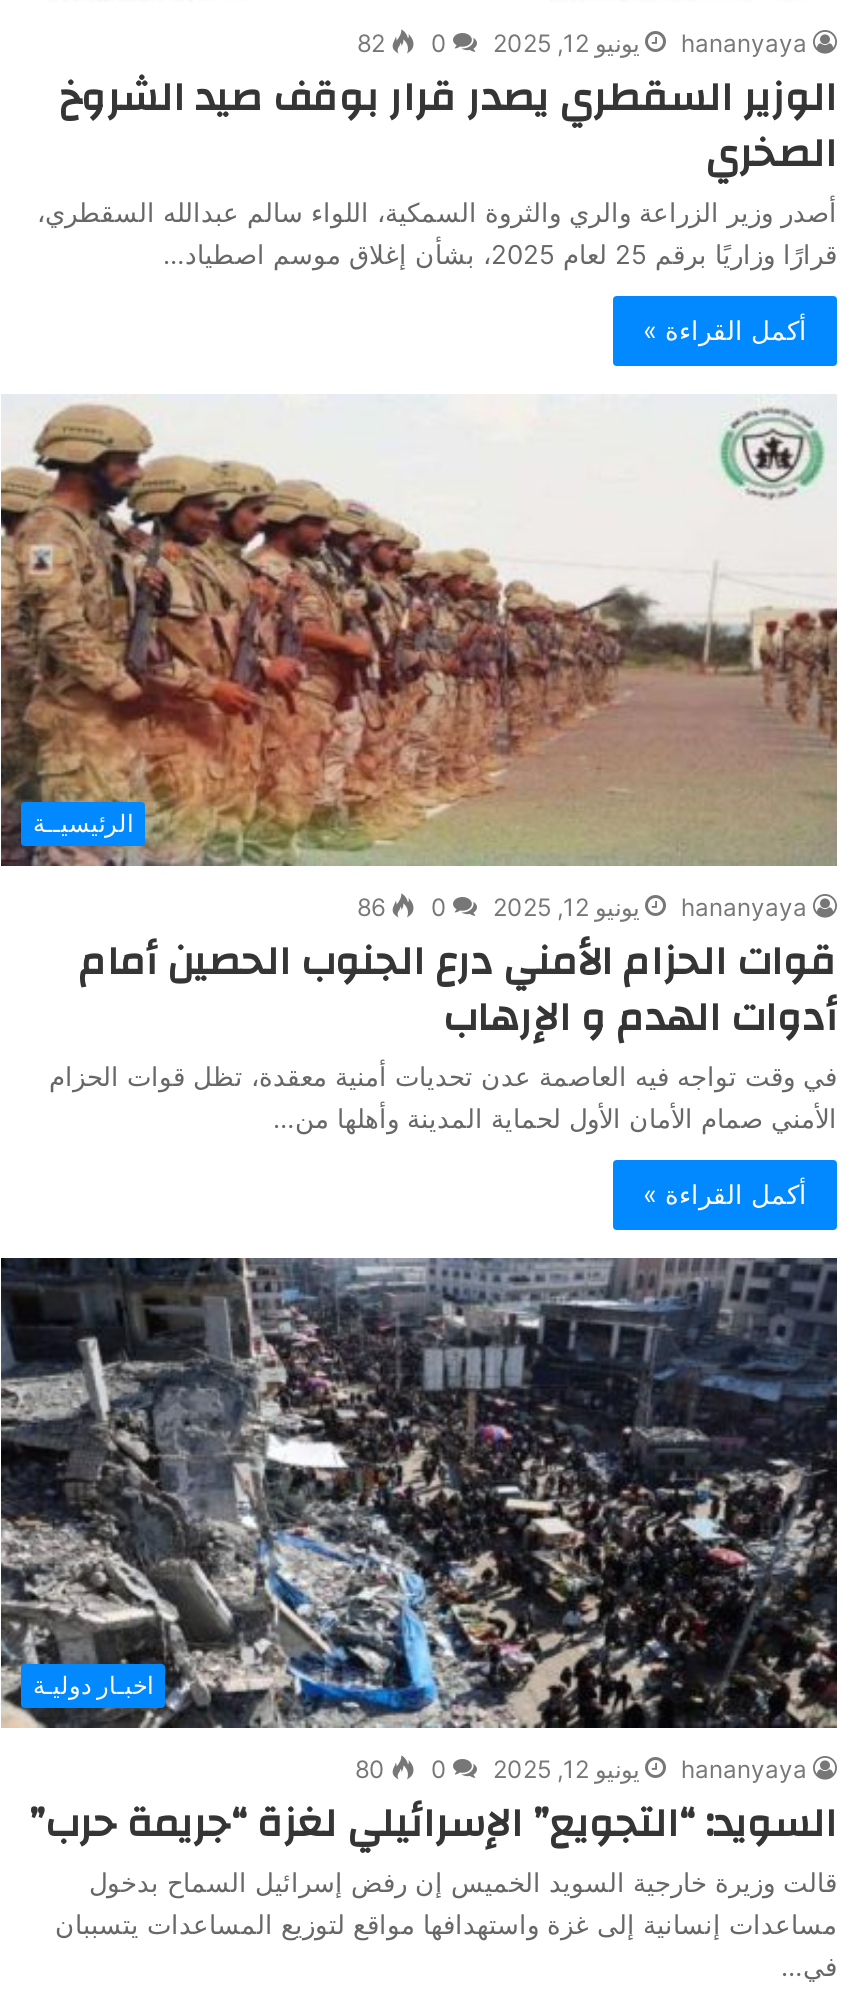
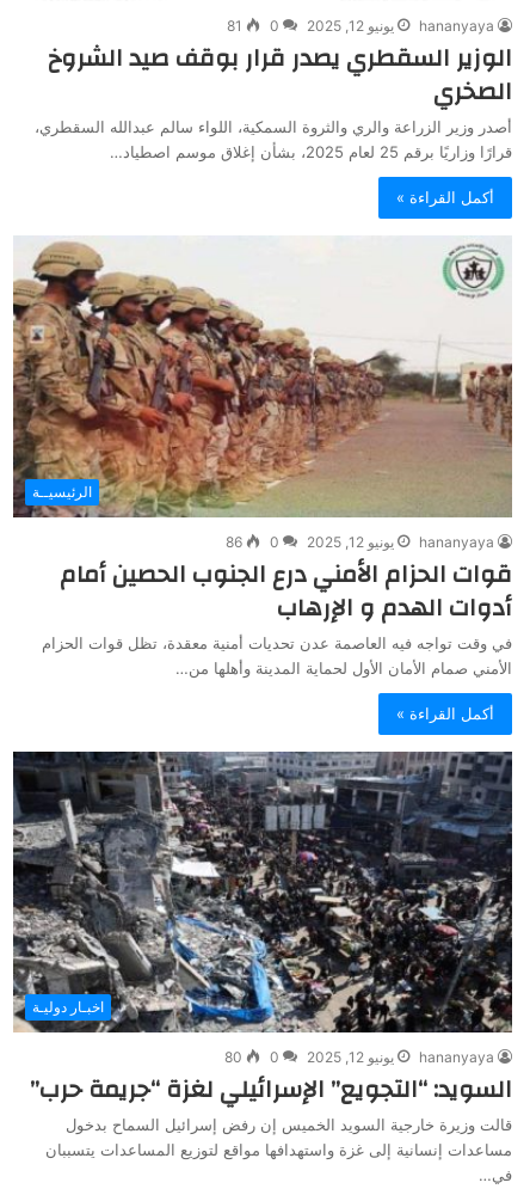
- 82 0
+ 81 0
